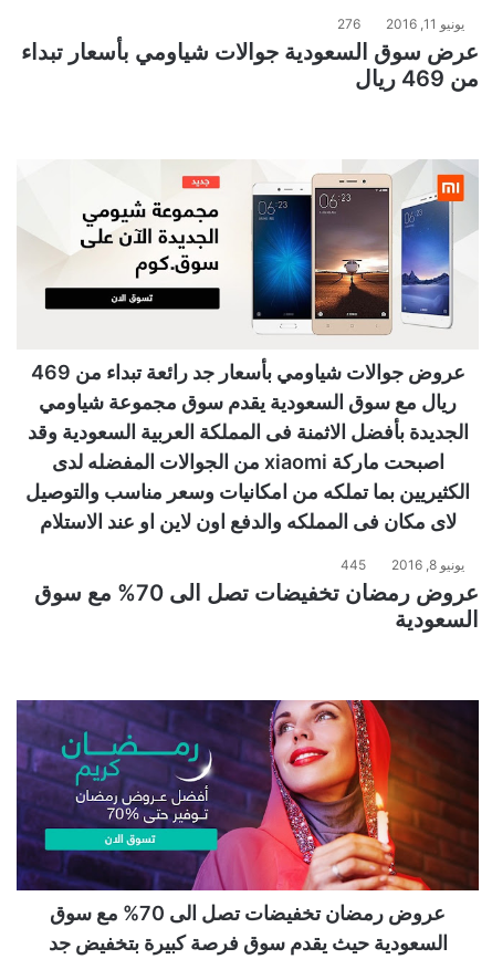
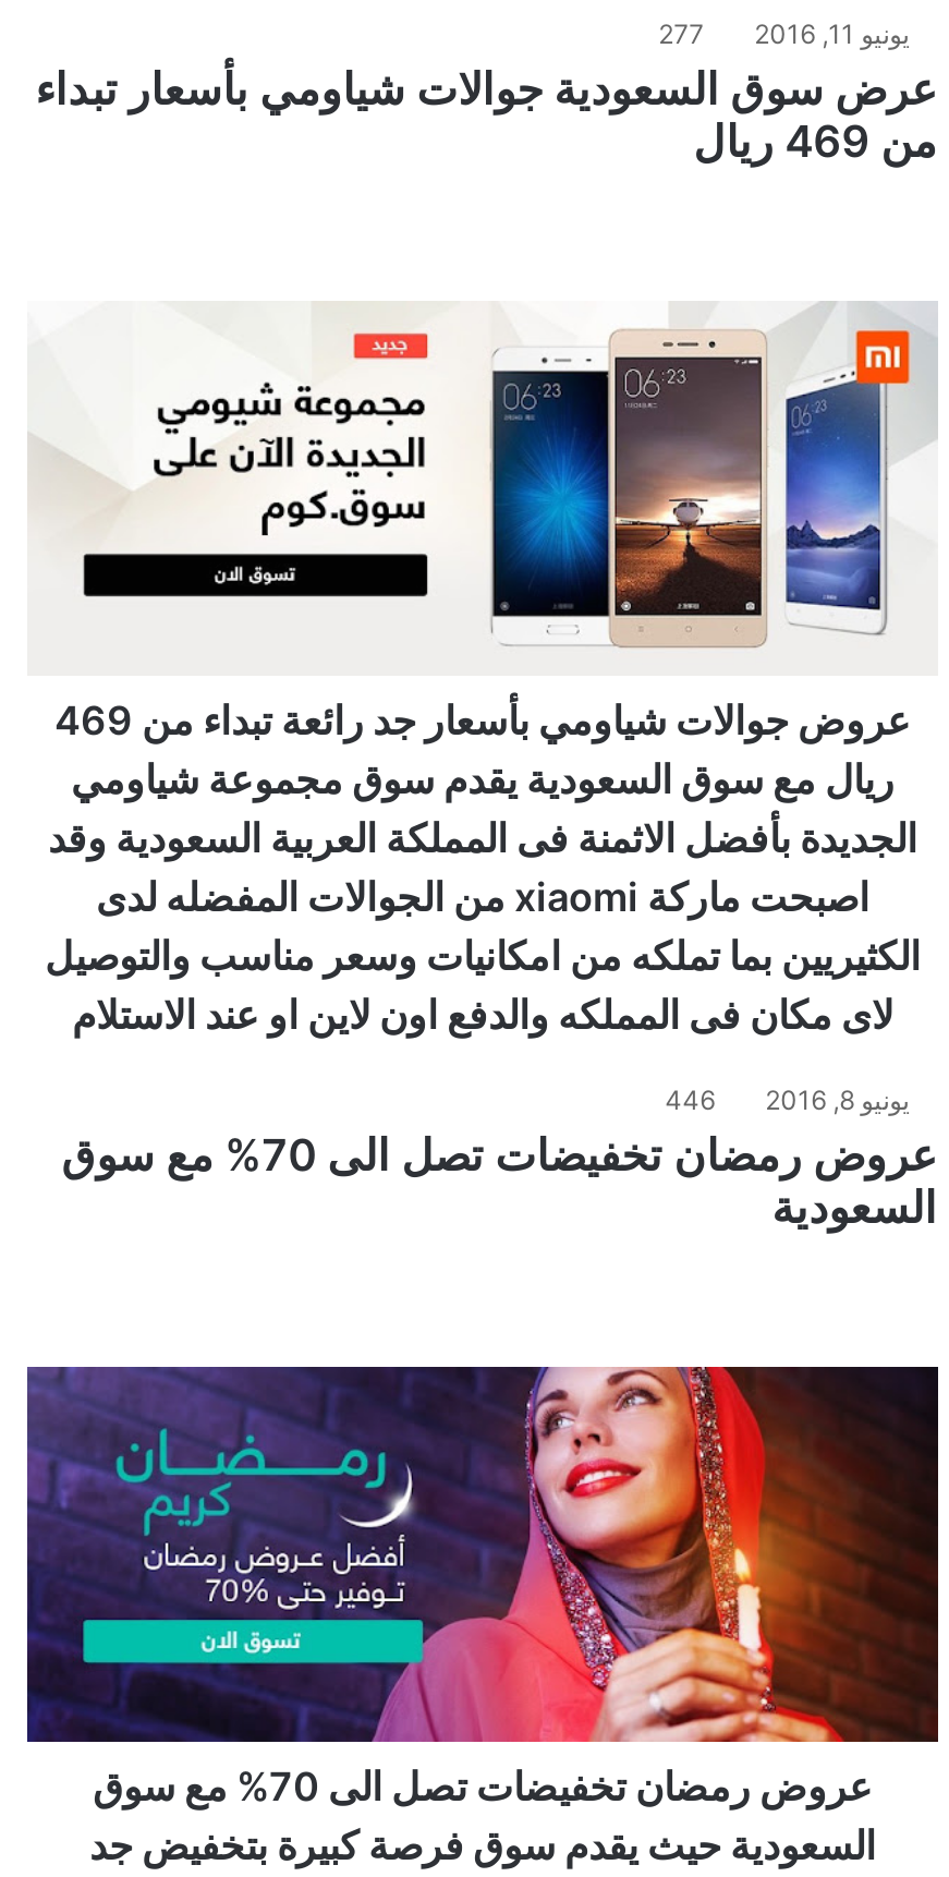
- 276
+ 277

- 445
+ 446
